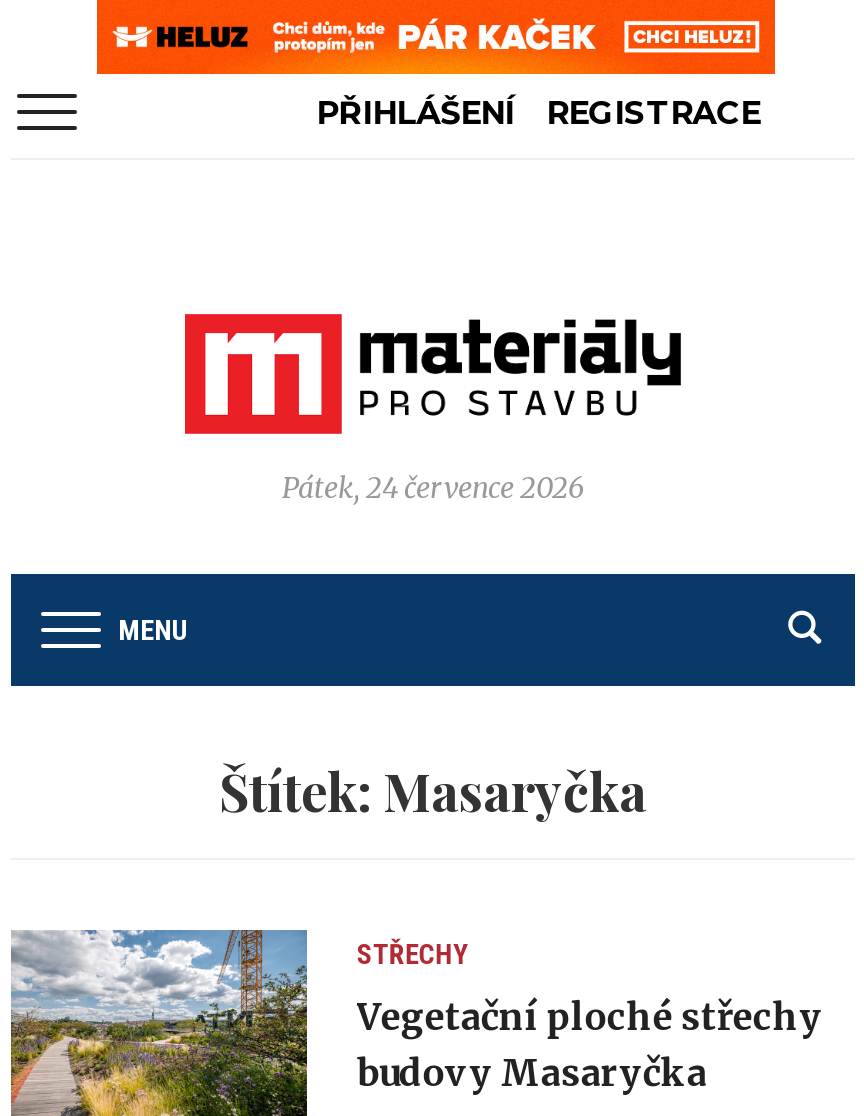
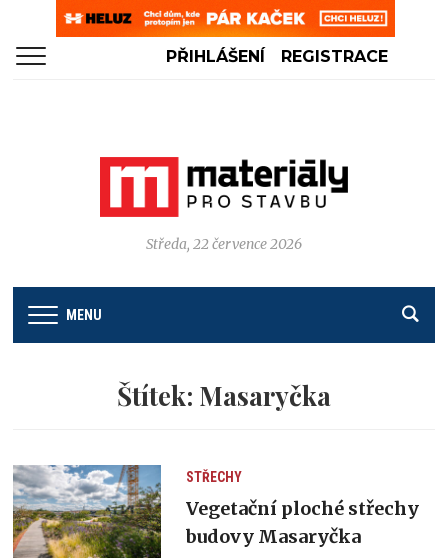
- Pátek, 24 července 2026
+ Středa, 22 července 2026
